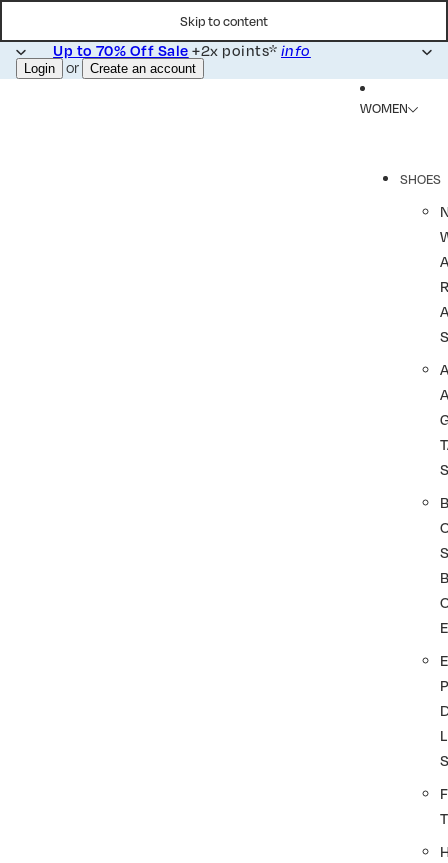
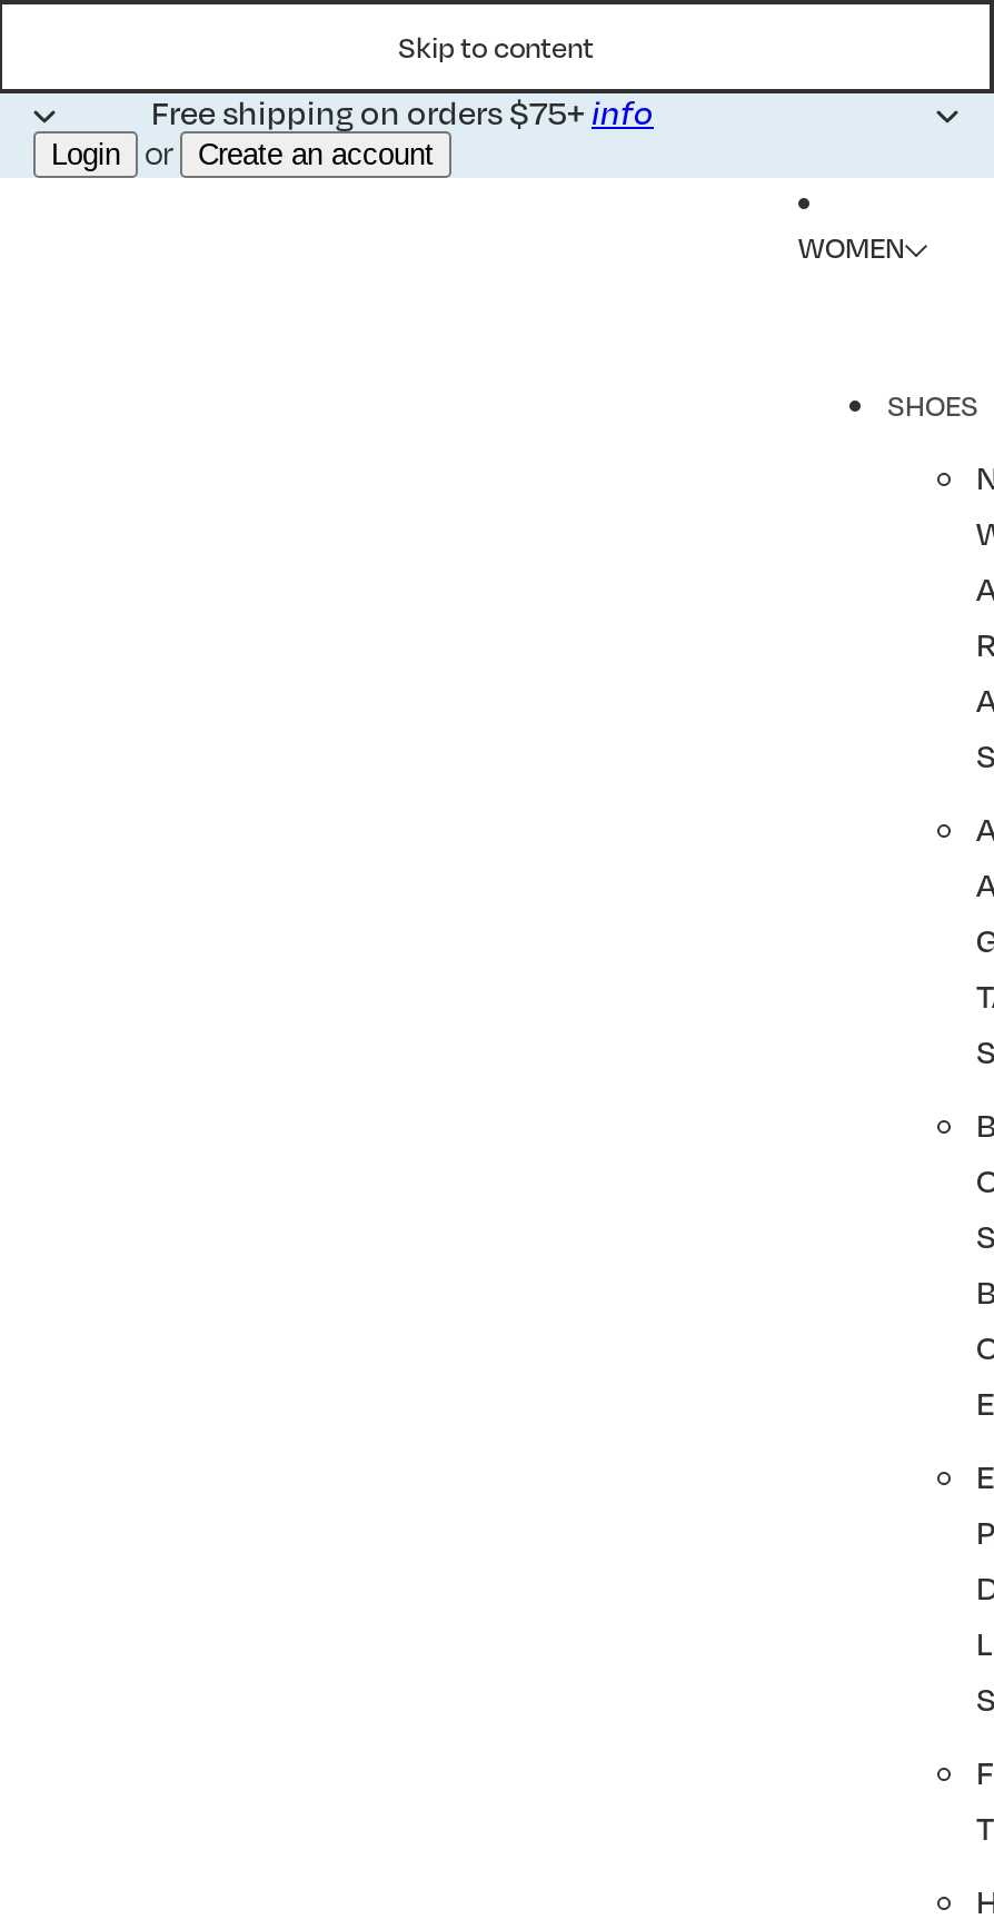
- Up to 70% Off Sale+2x points*info
+ Free shipping on orders $75+info
